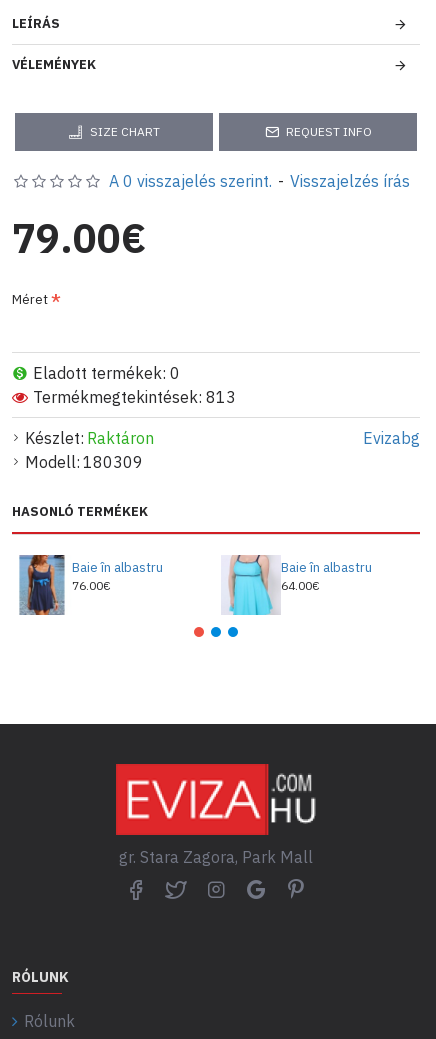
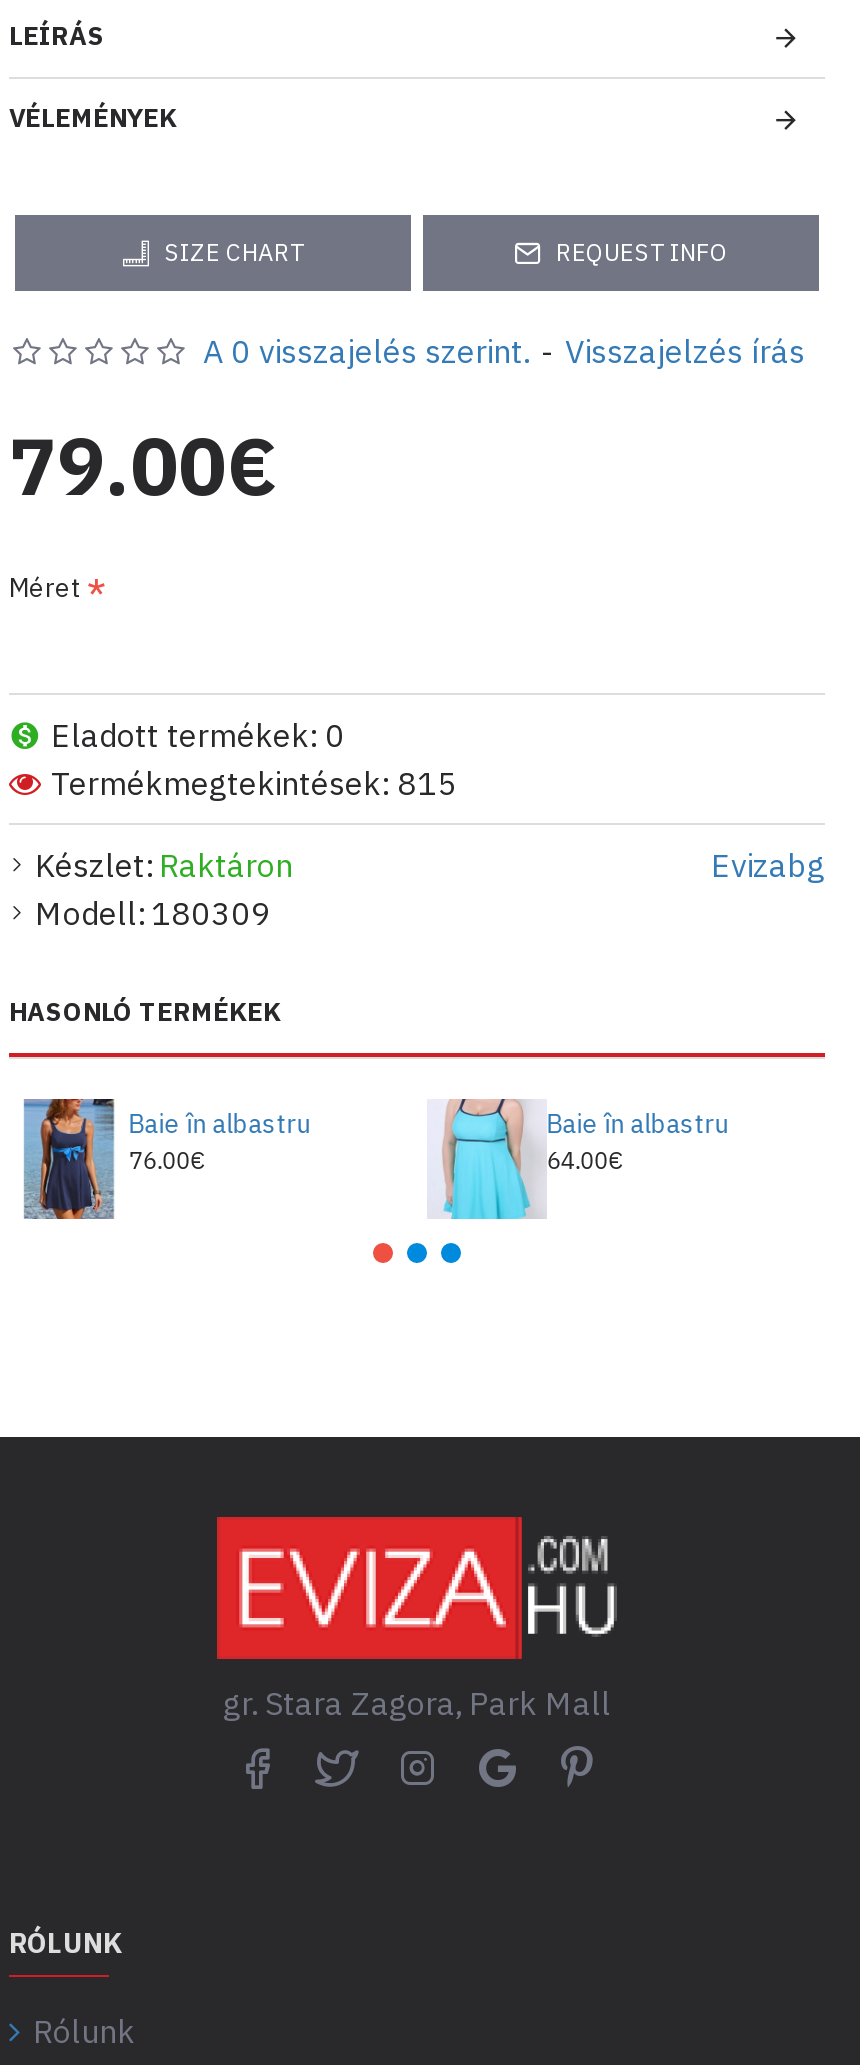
- Termékmegtekintések: 813
+ Termékmegtekintések: 815
